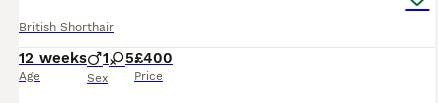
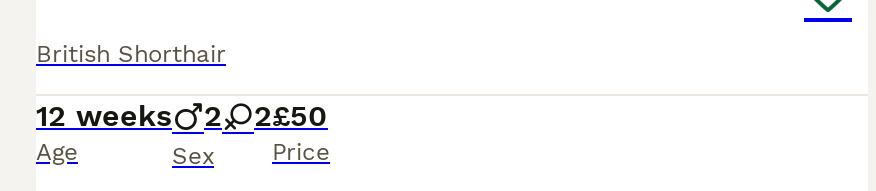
- 1
+ 2

- 5
+ 2

- £400
+ £50
